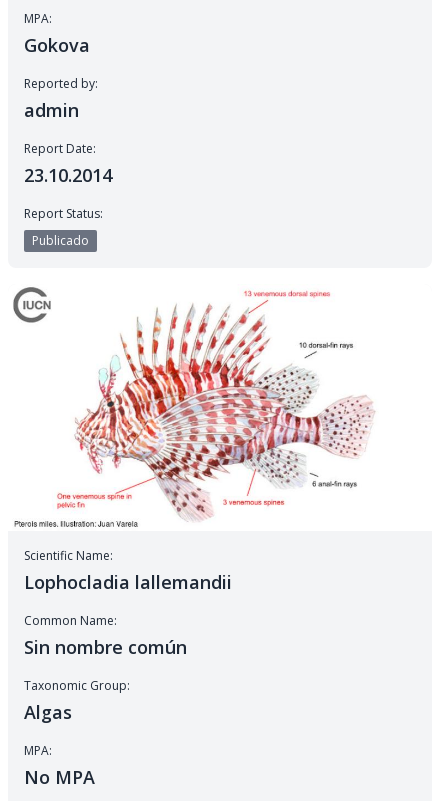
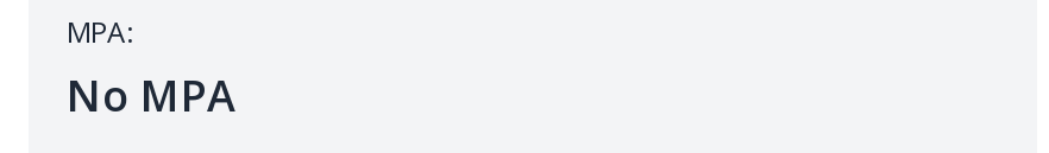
- Gokova
- Reported by:
- admin
- Report Date:
- 23.10.2014
- Report Status:
- Publicado

- [image]
- Scientific Name:
- Lophocladia lallemandii
- Common Name:
- Sin nombre común
- Taxonomic Group:
- Algas
- MPA:
